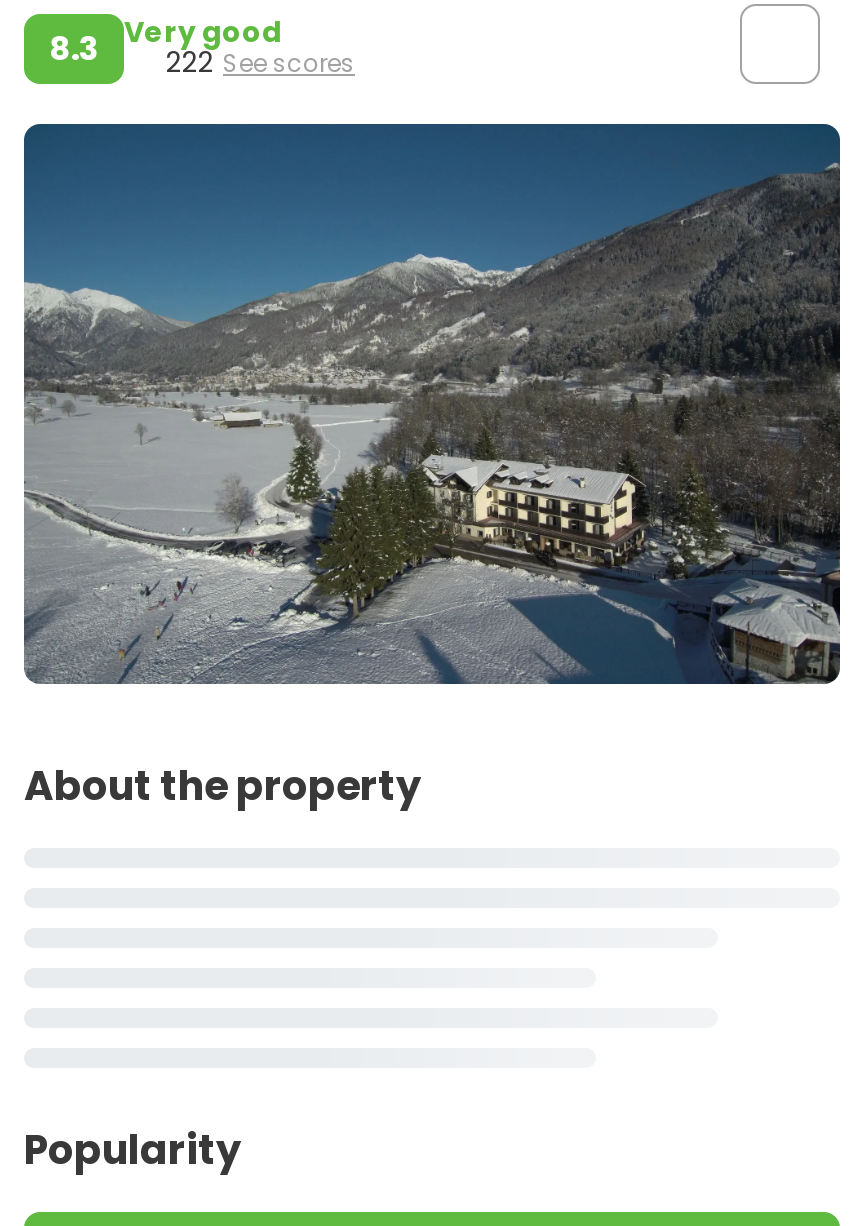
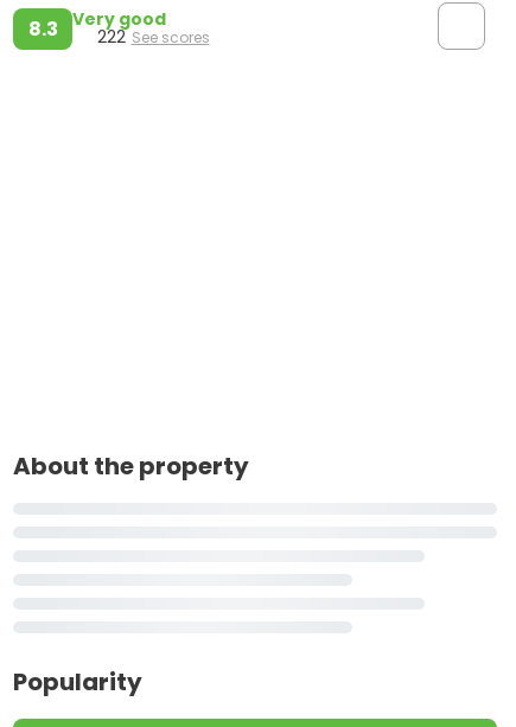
- [image]
